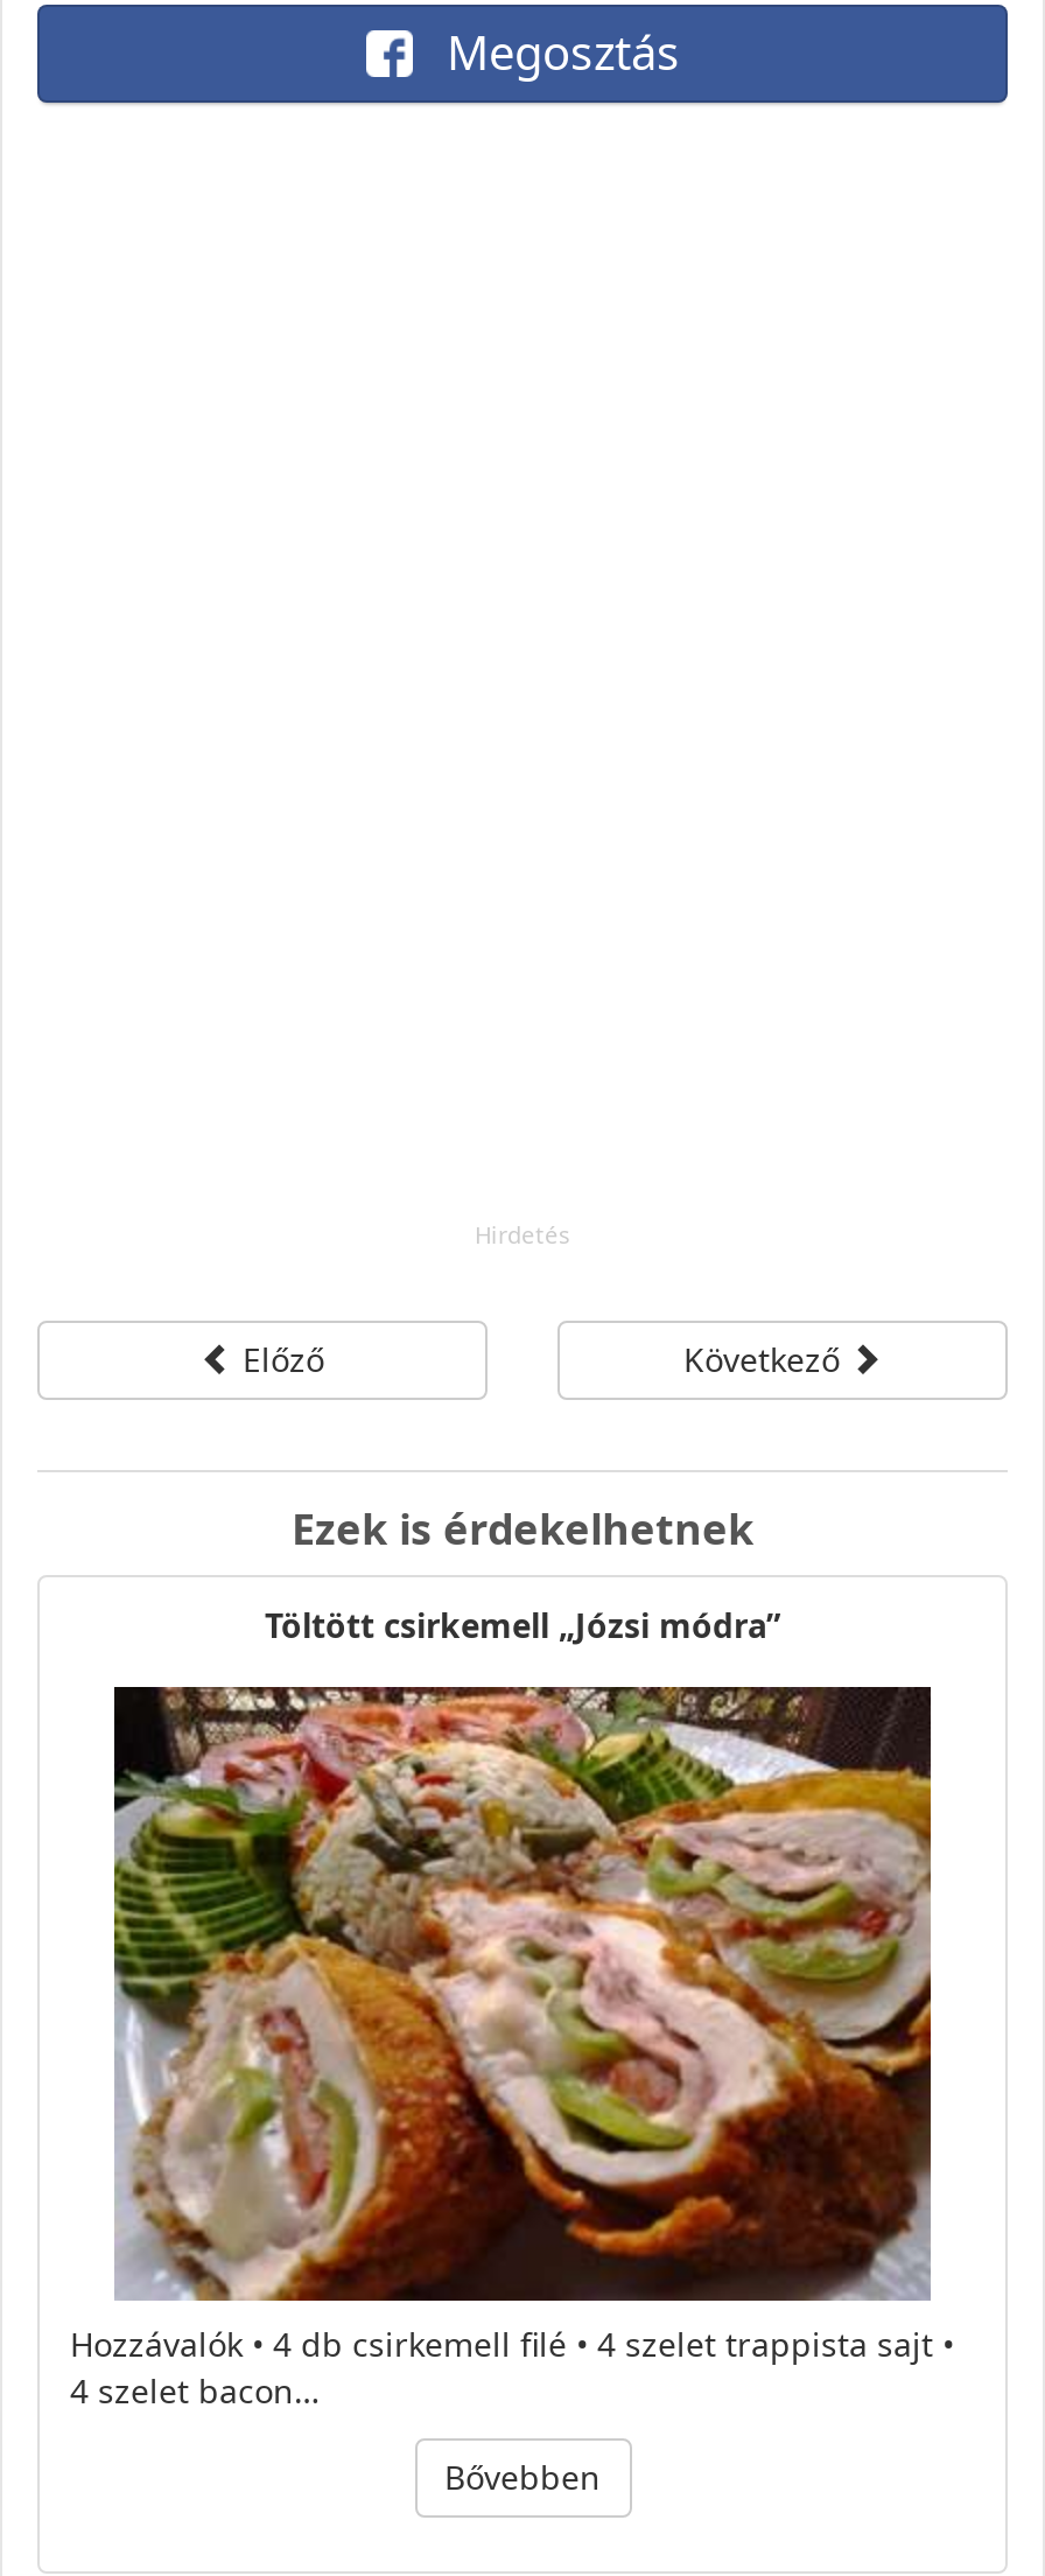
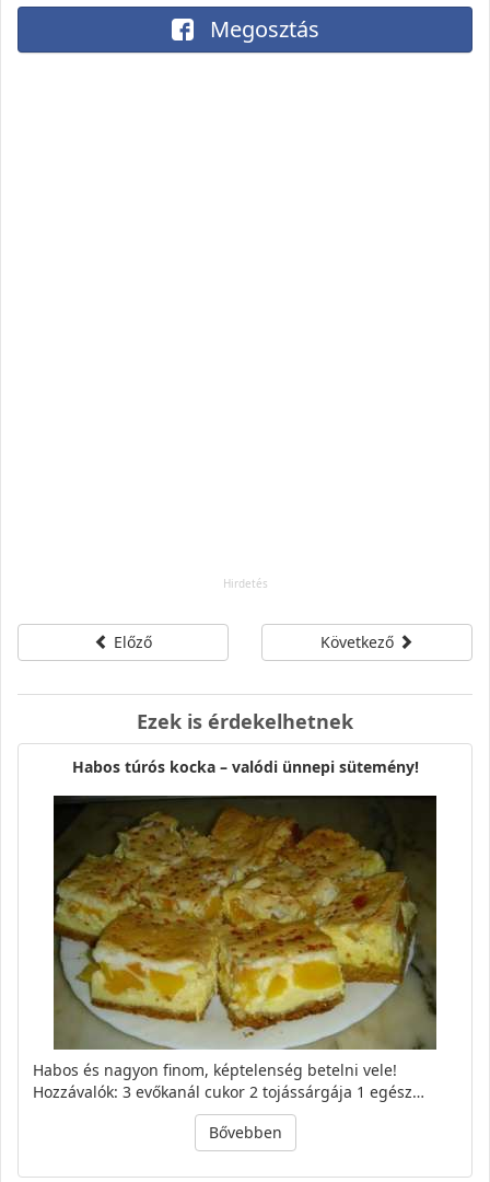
- Töltött csirkemell „Józsi módra”
+ Habos túrós kocka – valódi ünnepi sütemény!

- [image]
- Hozzávalók • 4 db csirkemell filé • 4 szelet trappista sajt •
- 4 szelet bacon…
+ [image]
+ Habos és nagyon finom, képtelenség betelni vele!
+ Hozzávalók: 3 evőkanál cukor 2 tojássárgája 1 egész…
